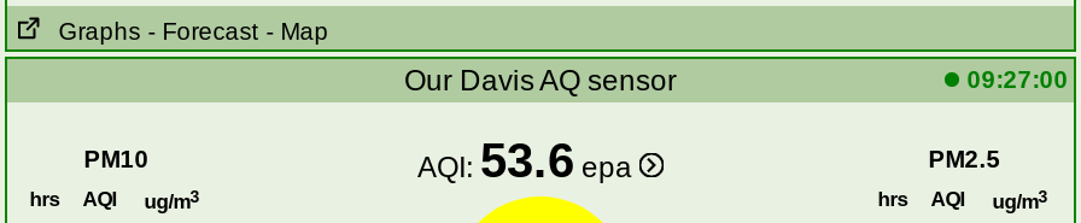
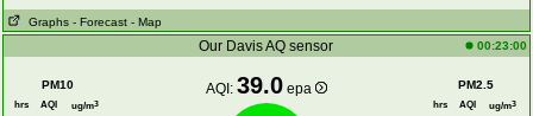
- 09:27:00
+ 00:23:00

- AQI: 53.6 epa
+ AQI: 39.0 epa
